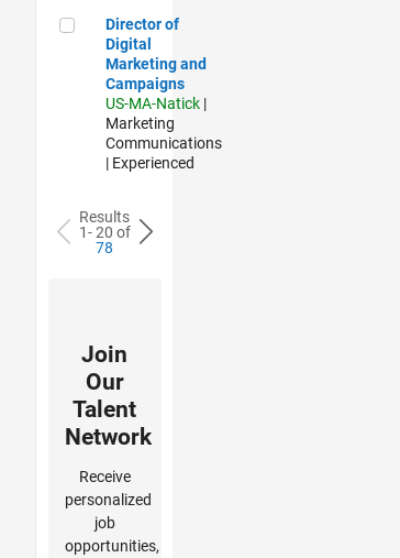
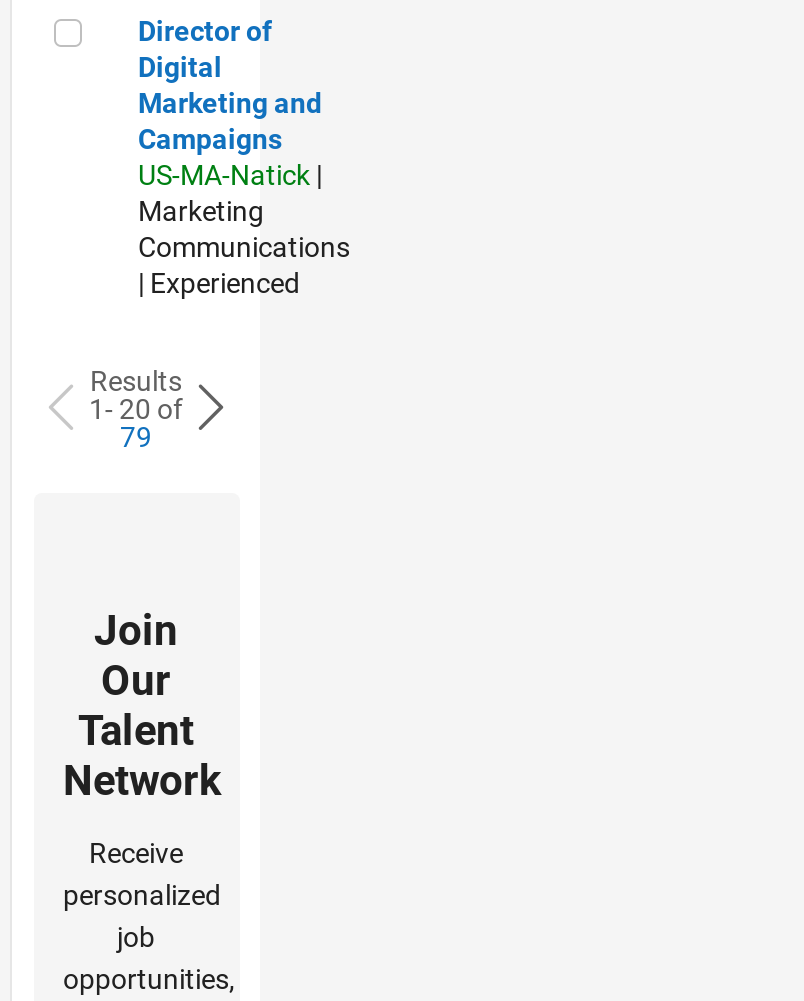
- 78
+ 79
